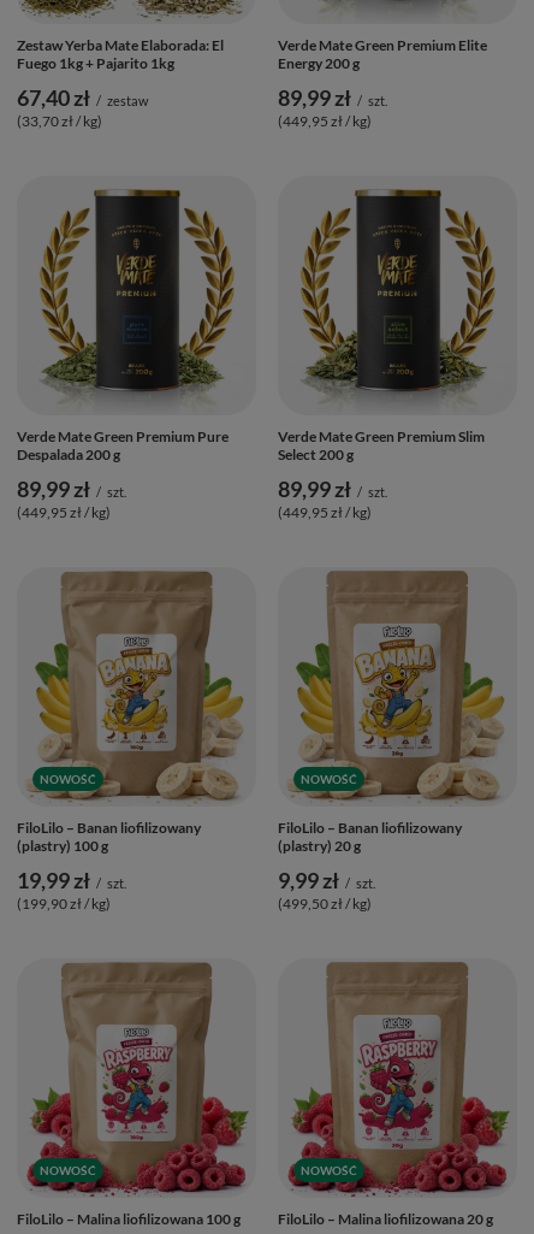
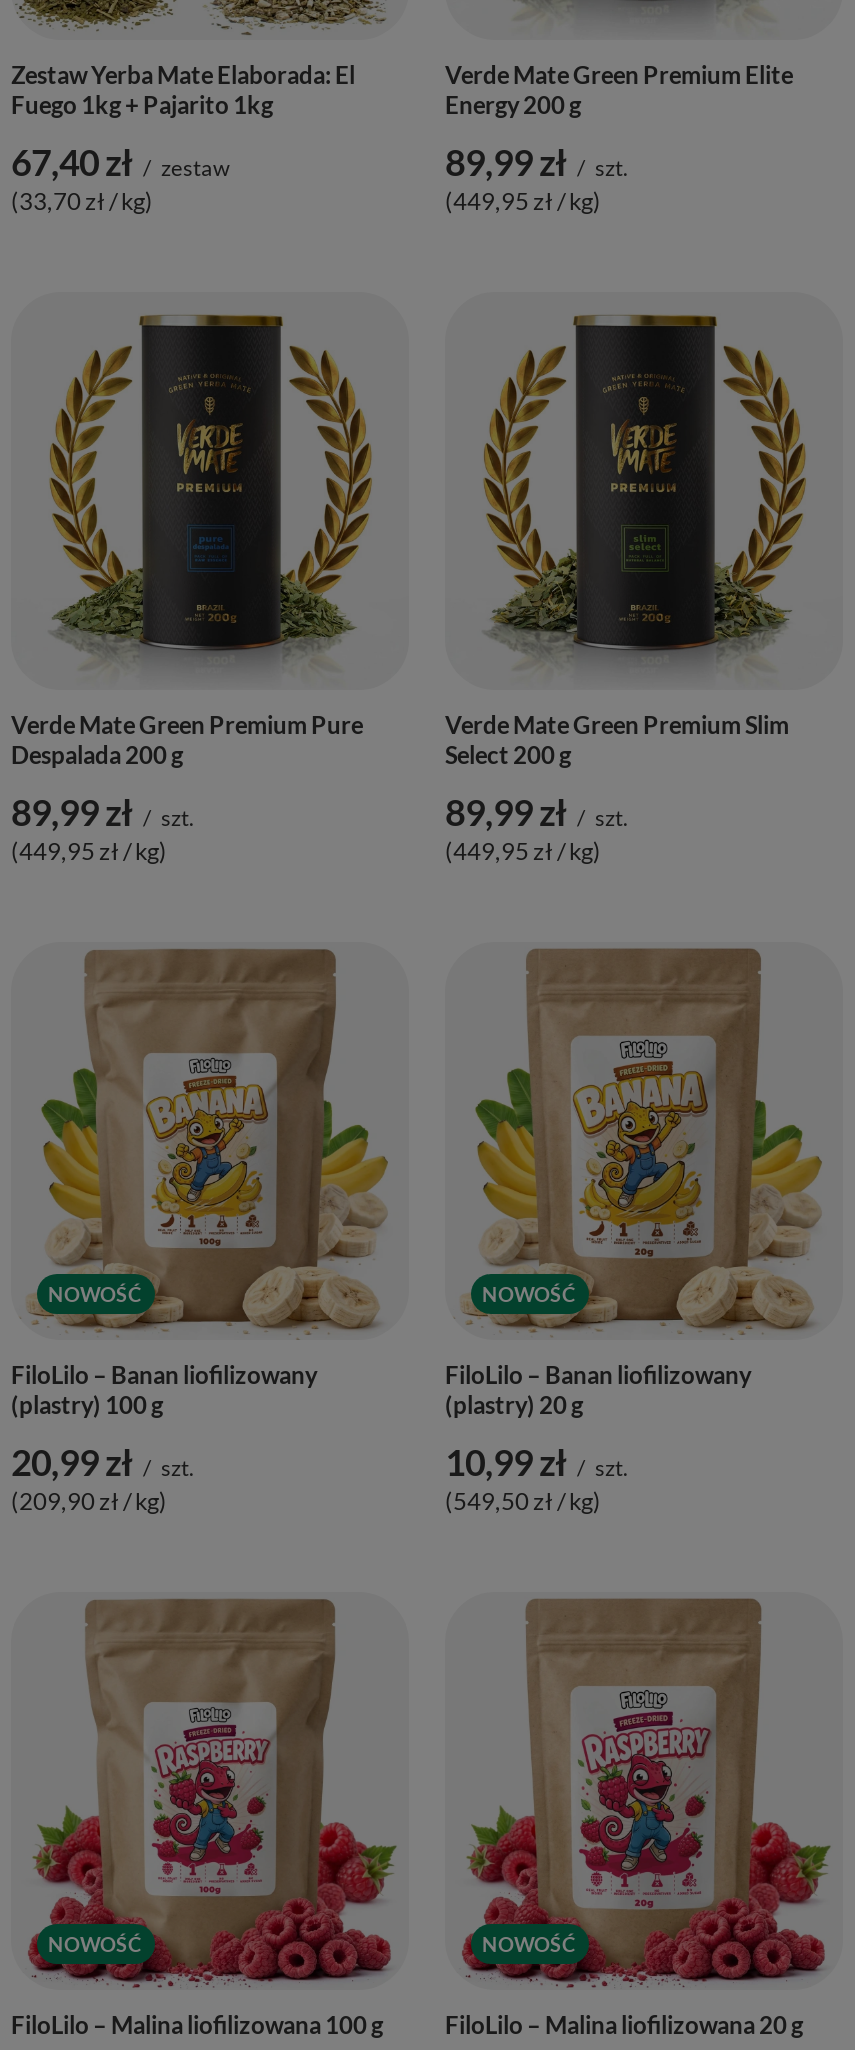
- 19,99 zł / szt.
+ 20,99 zł / szt.

- 9,99 zł / szt.
+ 10,99 zł / szt.

- (199,90 zł / kg)
+ (209,90 zł / kg)

- (499,50 zł / kg)
+ (549,50 zł / kg)
